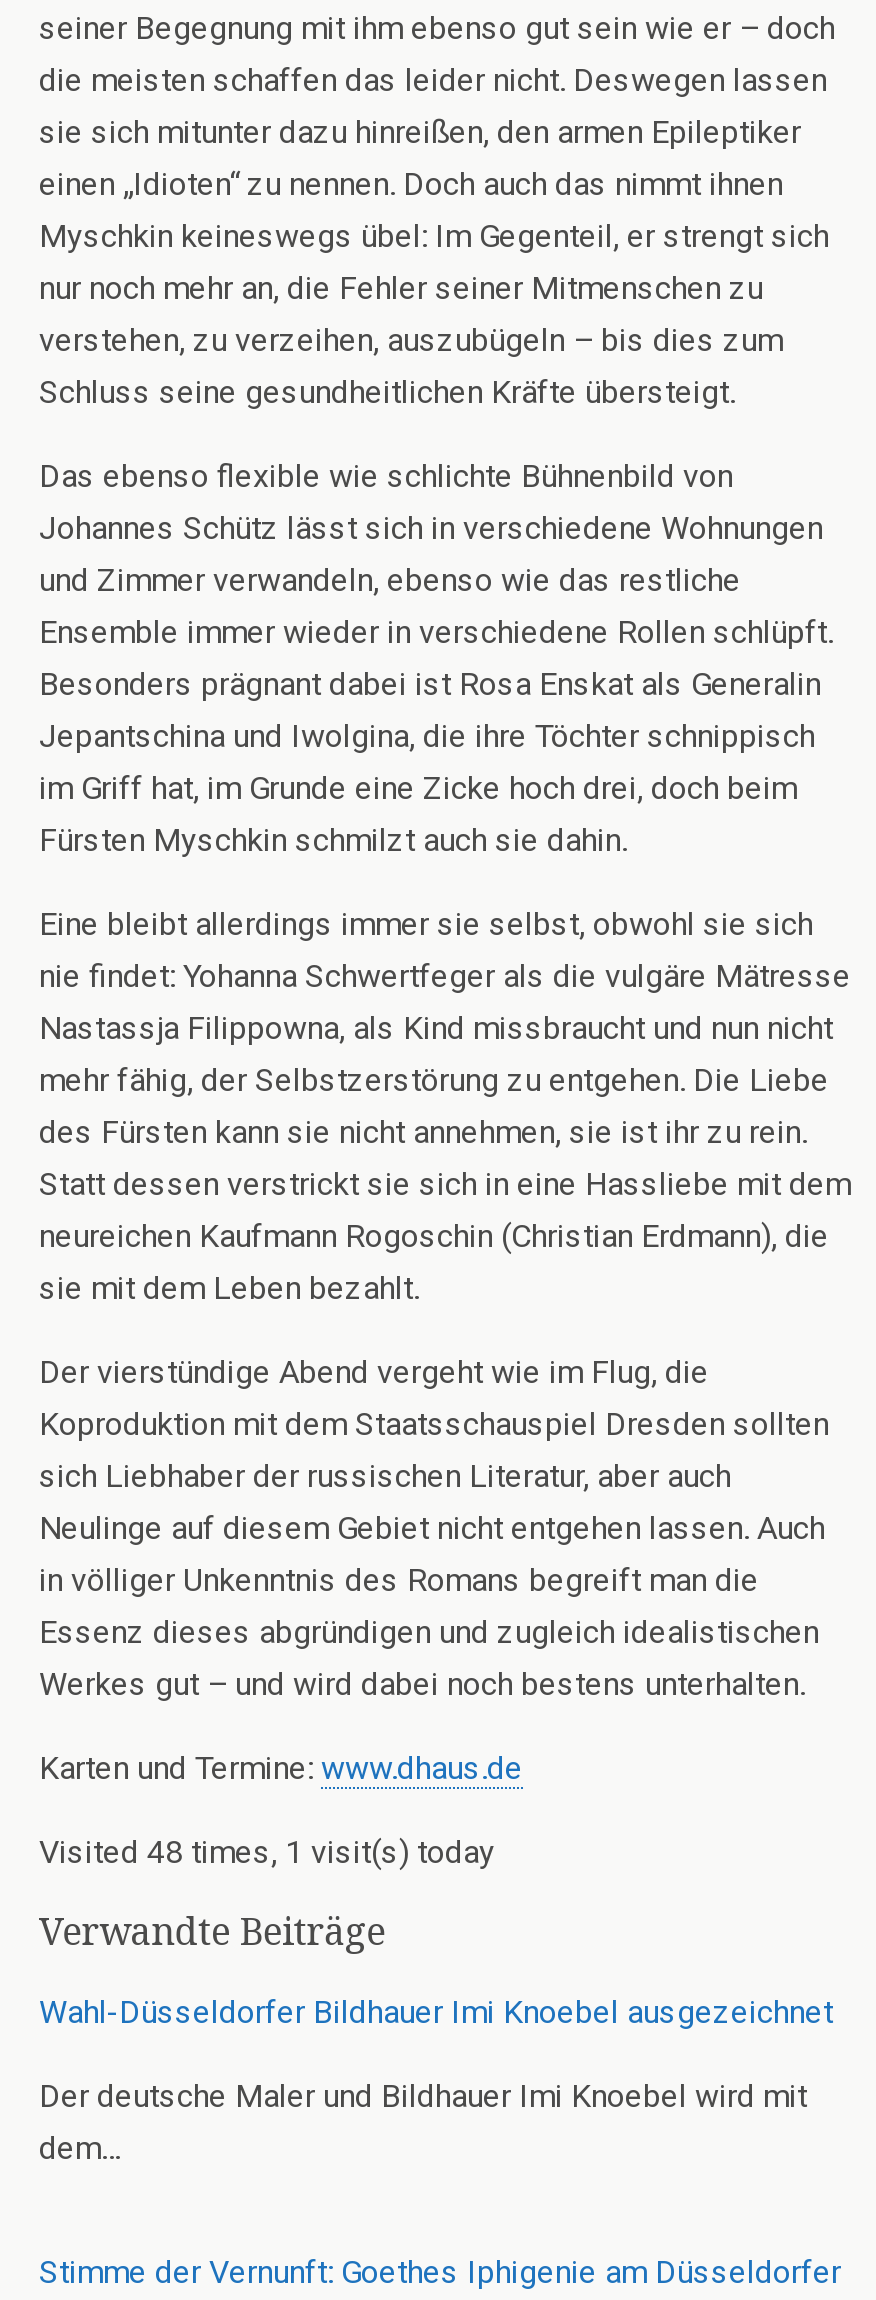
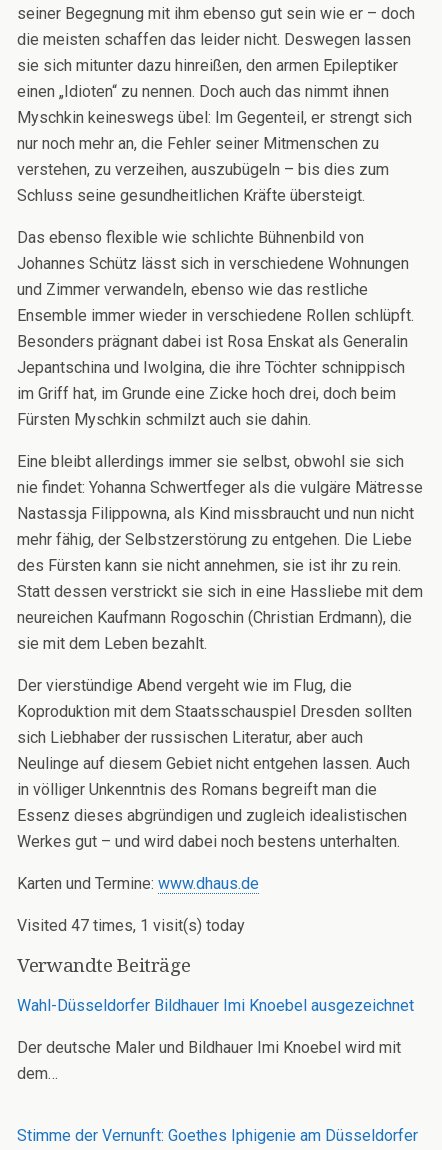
- Visited 48 times, 1 visit(s) today
+ Visited 47 times, 1 visit(s) today
